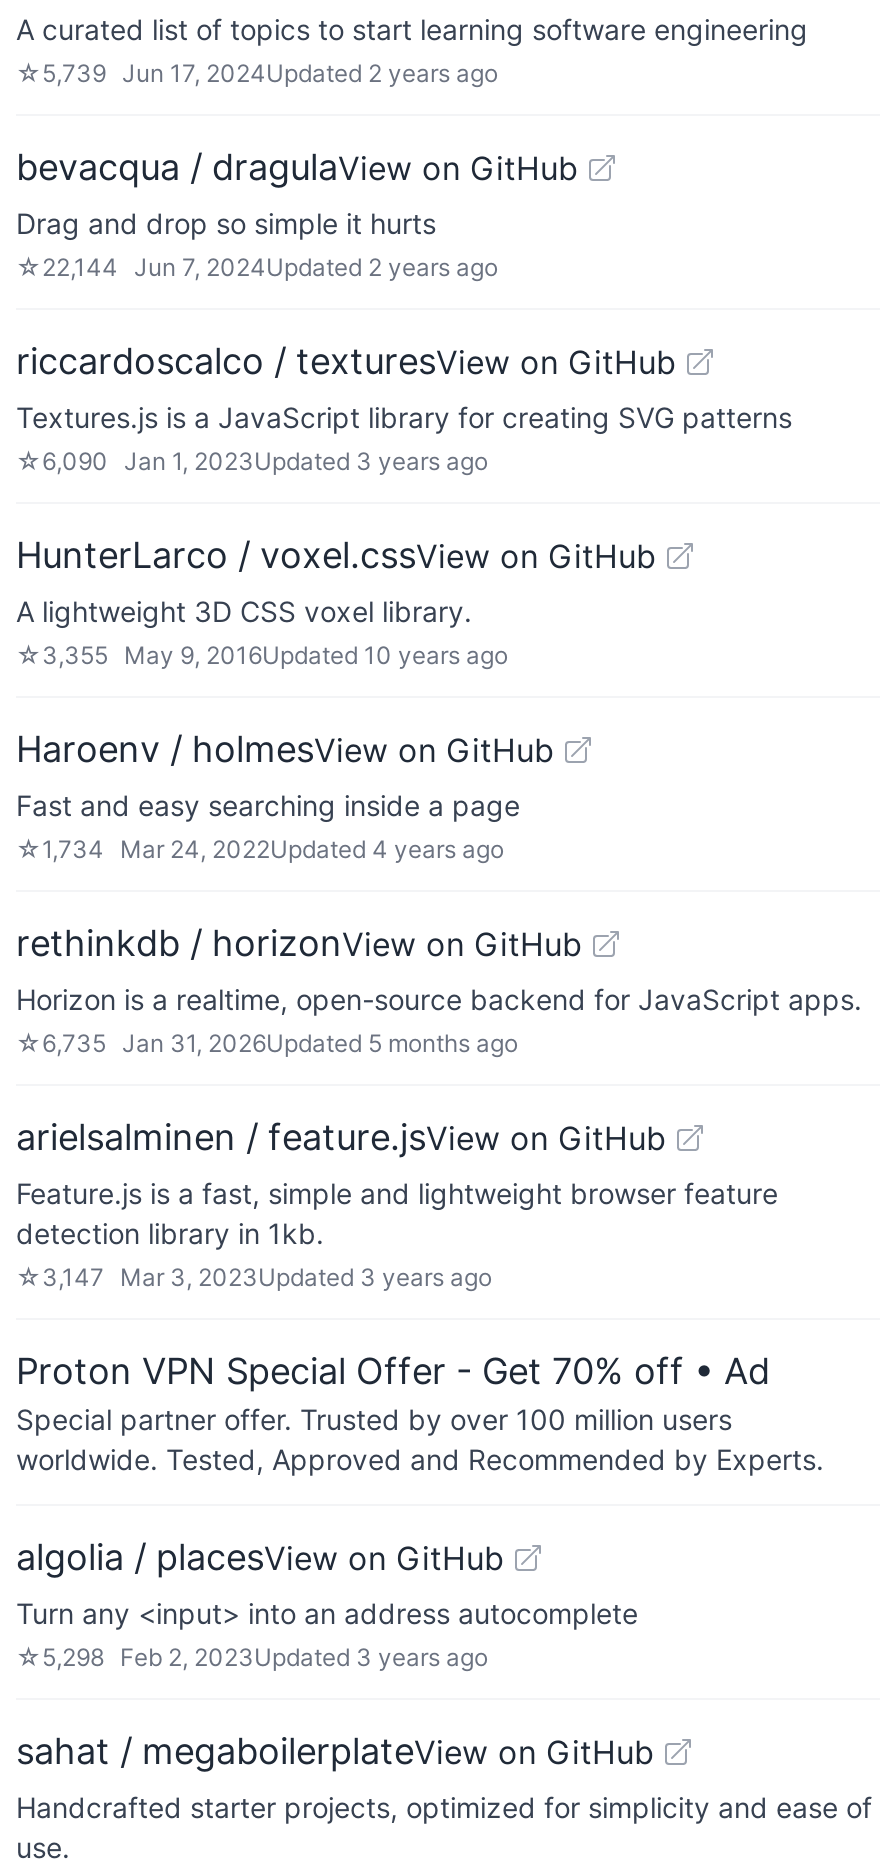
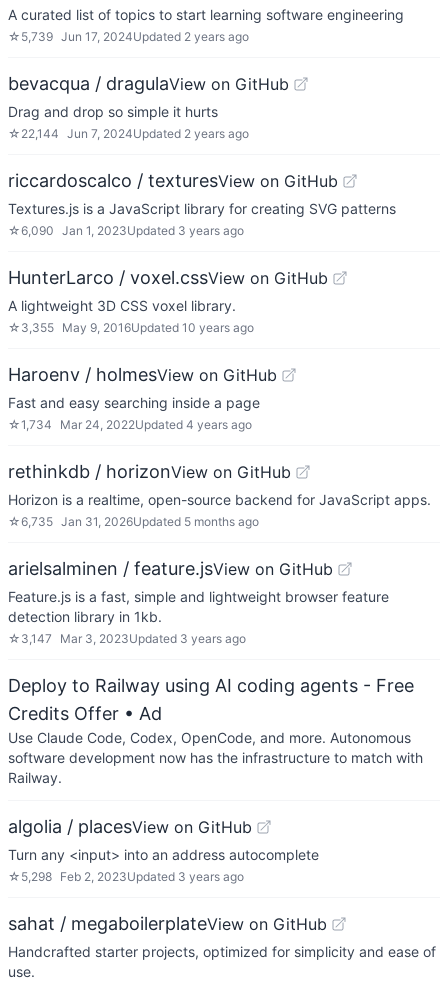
- Proton VPN Special Offer - Get 70% off • Ad
- Special partner offer. Trusted by over 100 million users
- worldwide. Tested, Approved and Recommended by Experts.
+ Deploy to Railway using AI coding agents - Free
+ Credits Offer • Ad
+ Use Claude Code, Codex, OpenCode, and more. Autonomous
+ software development now has the infrastructure to match with
+ Railway.
